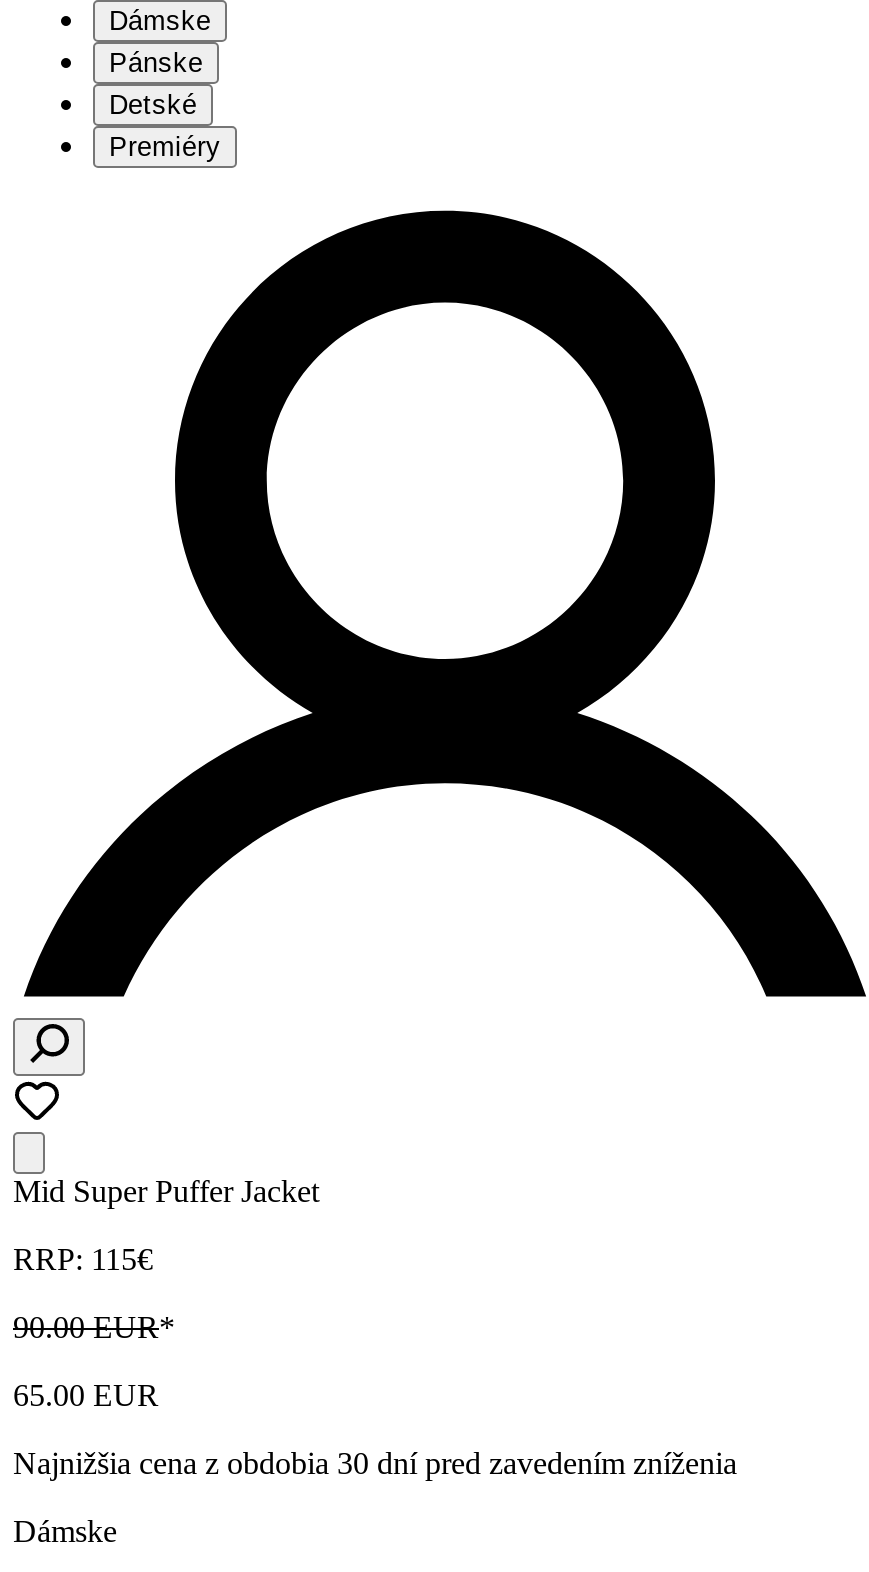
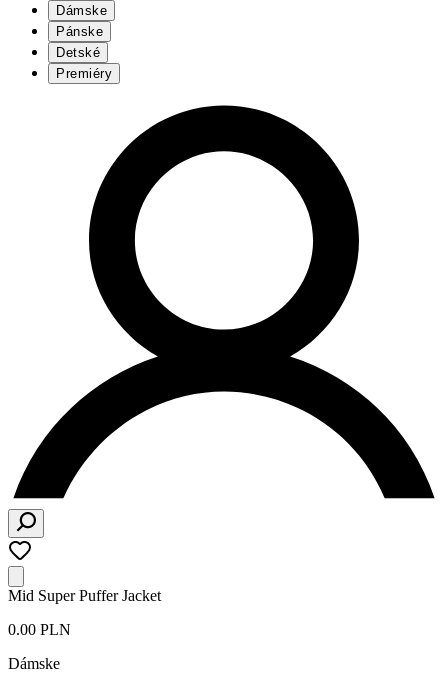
- RRP: 115€
- 90.00 EUR*
- 65.00 EUR
- Najnižšia cena z obdobia 30 dní pred zavedením zníženia
+ 0.00 PLN
